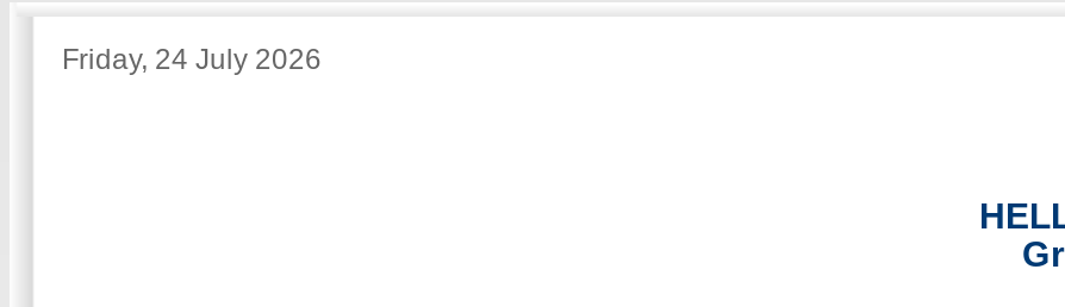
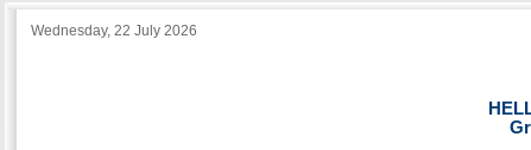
- Friday, 24 July 2026
+ Wednesday, 22 July 2026
